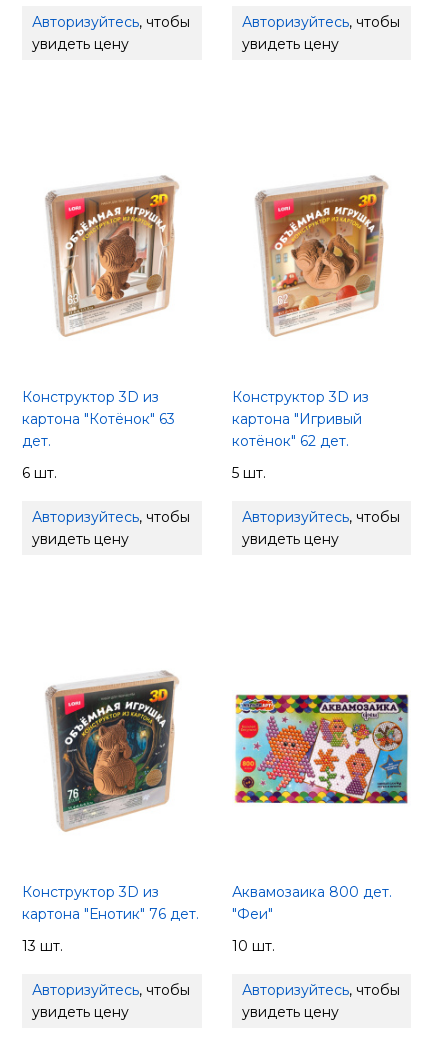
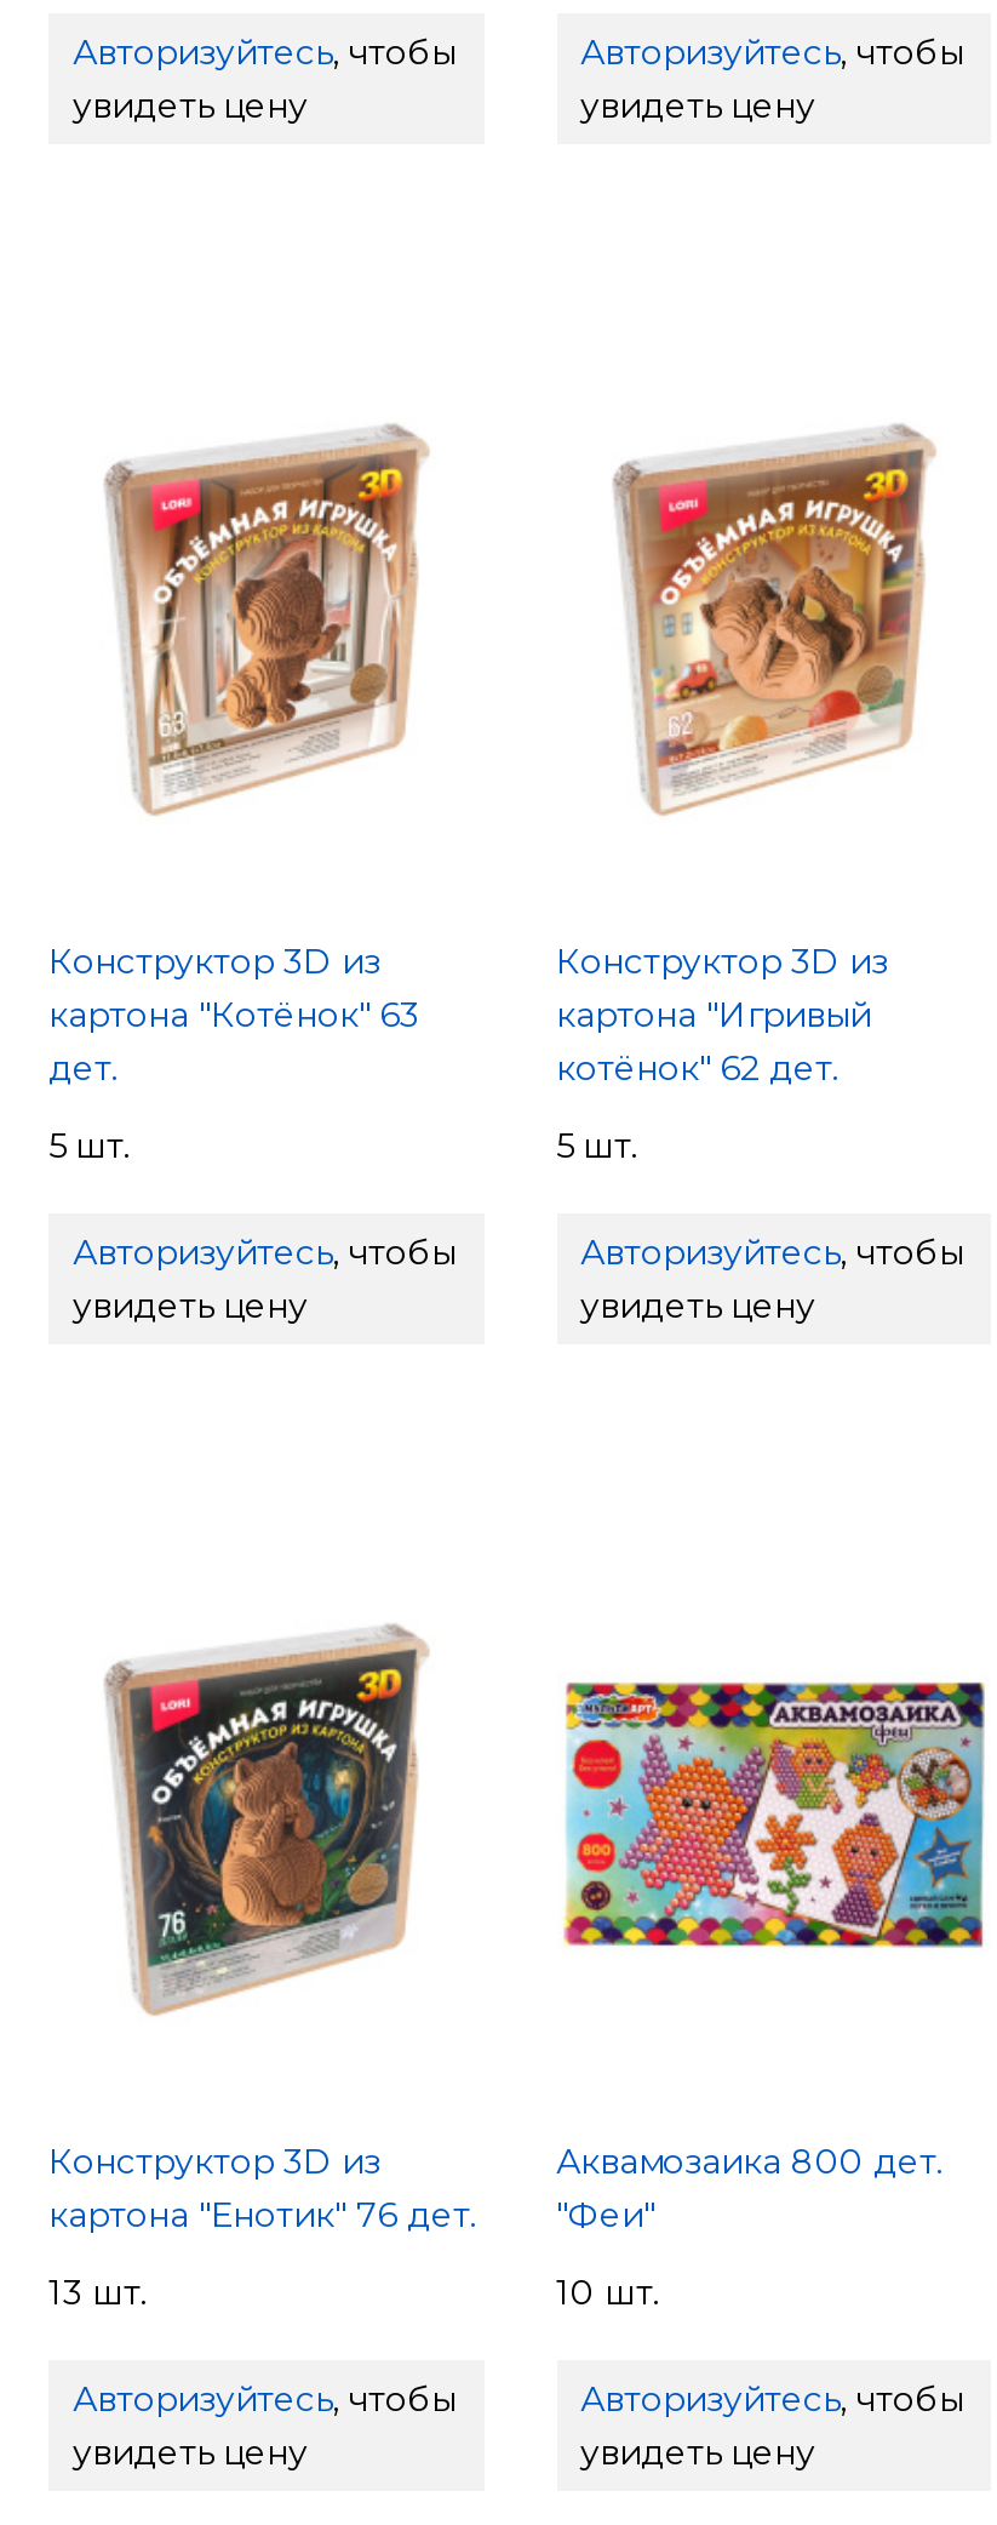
- 6 шт.
+ 5 шт.
